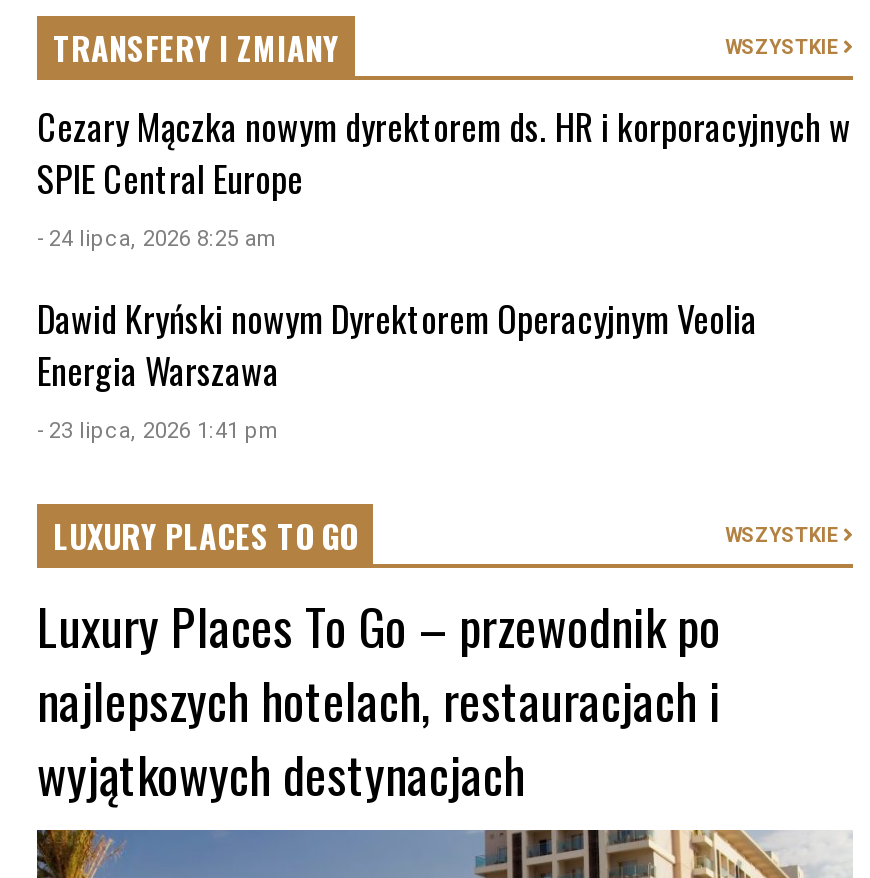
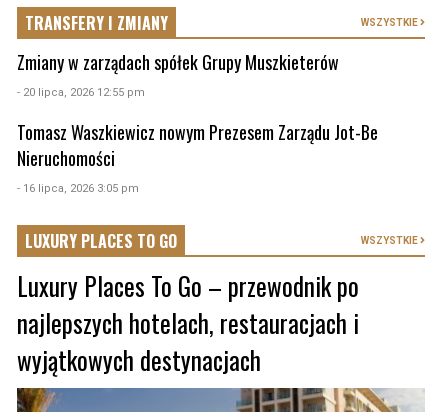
- Cezary Mączka nowym dyrektorem ds. HR i korporacyjnych w
- SPIE Central Europe
- - 24 lipca, 2026 8:25 am
+ Zmiany w zarządach spółek Grupy Muszkieterów
+ - 20 lipca, 2026 12:55 pm

- Dawid Kryński nowym Dyrektorem Operacyjnym Veolia
- Energia Warszawa
- - 23 lipca, 2026 1:41 pm
+ Tomasz Waszkiewicz nowym Prezesem Zarządu Jot-Be
+ Nieruchomości
+ - 16 lipca, 2026 3:05 pm
